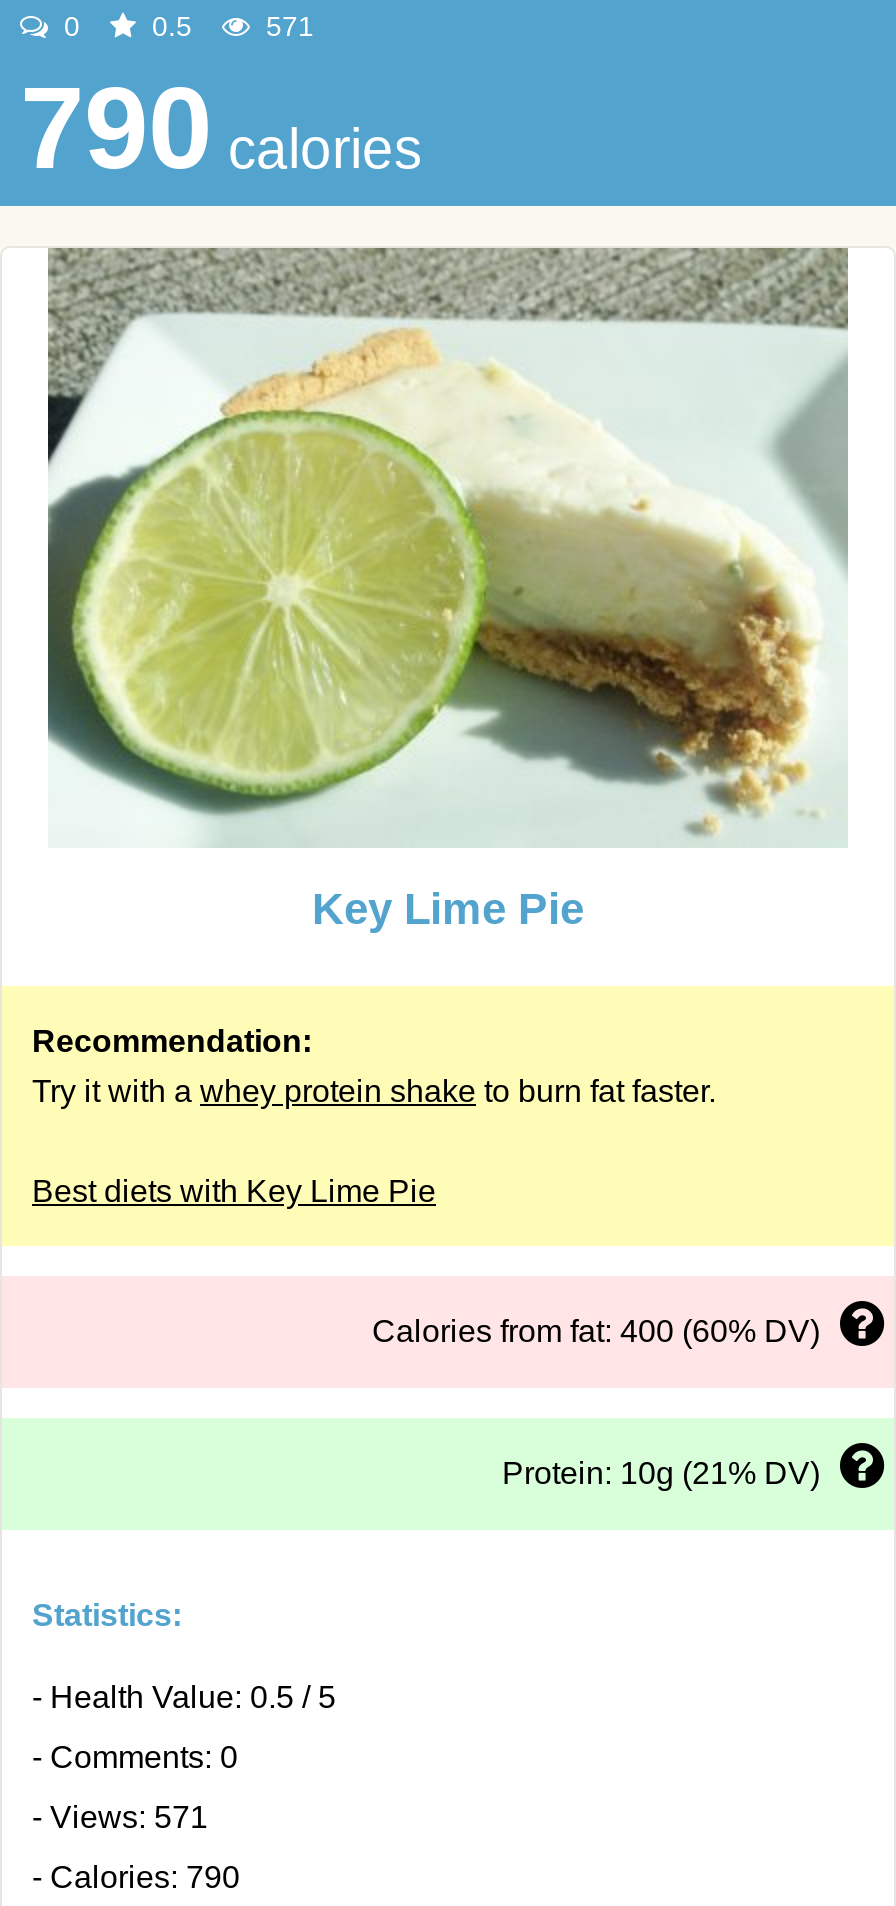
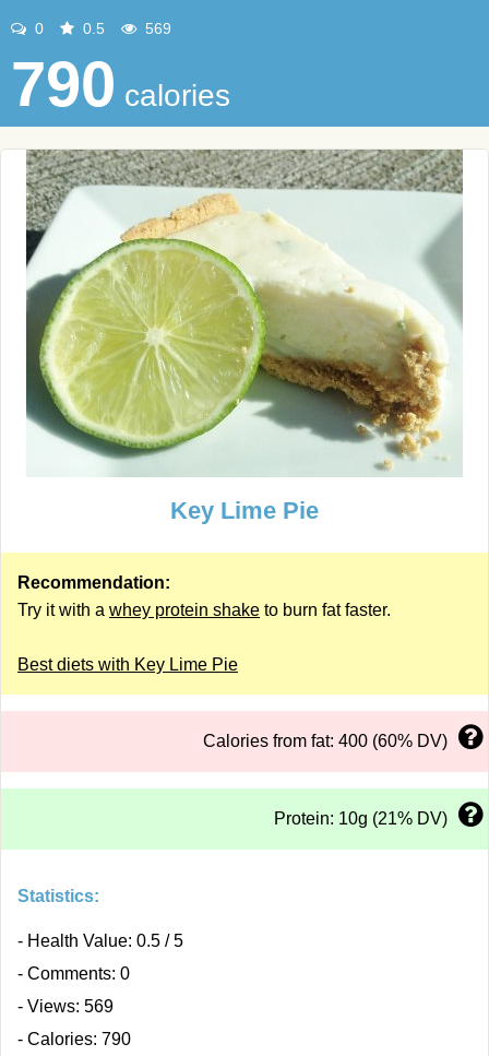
- 571
+ 569

- - Views: 571
+ - Views: 569
